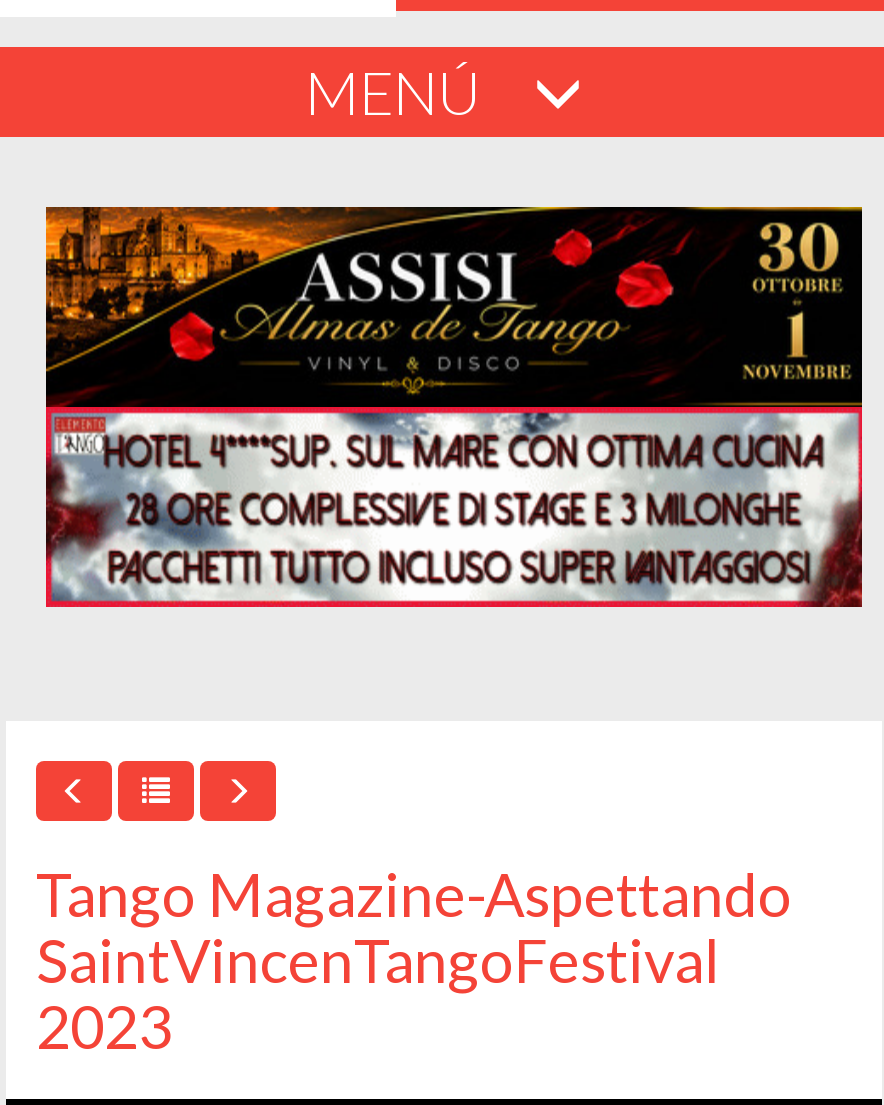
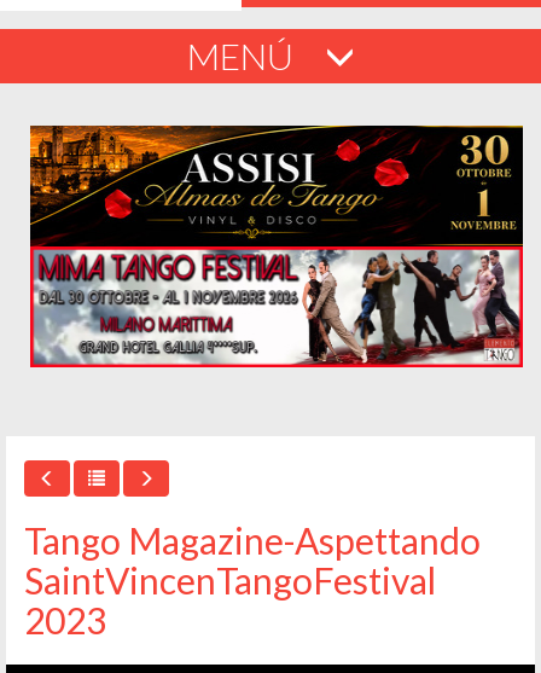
- [image]
+ [image]
